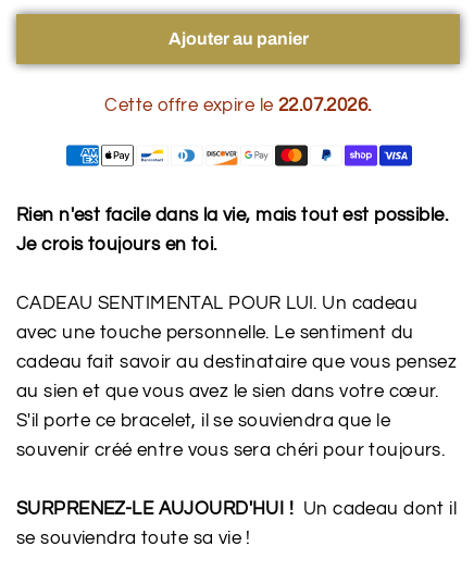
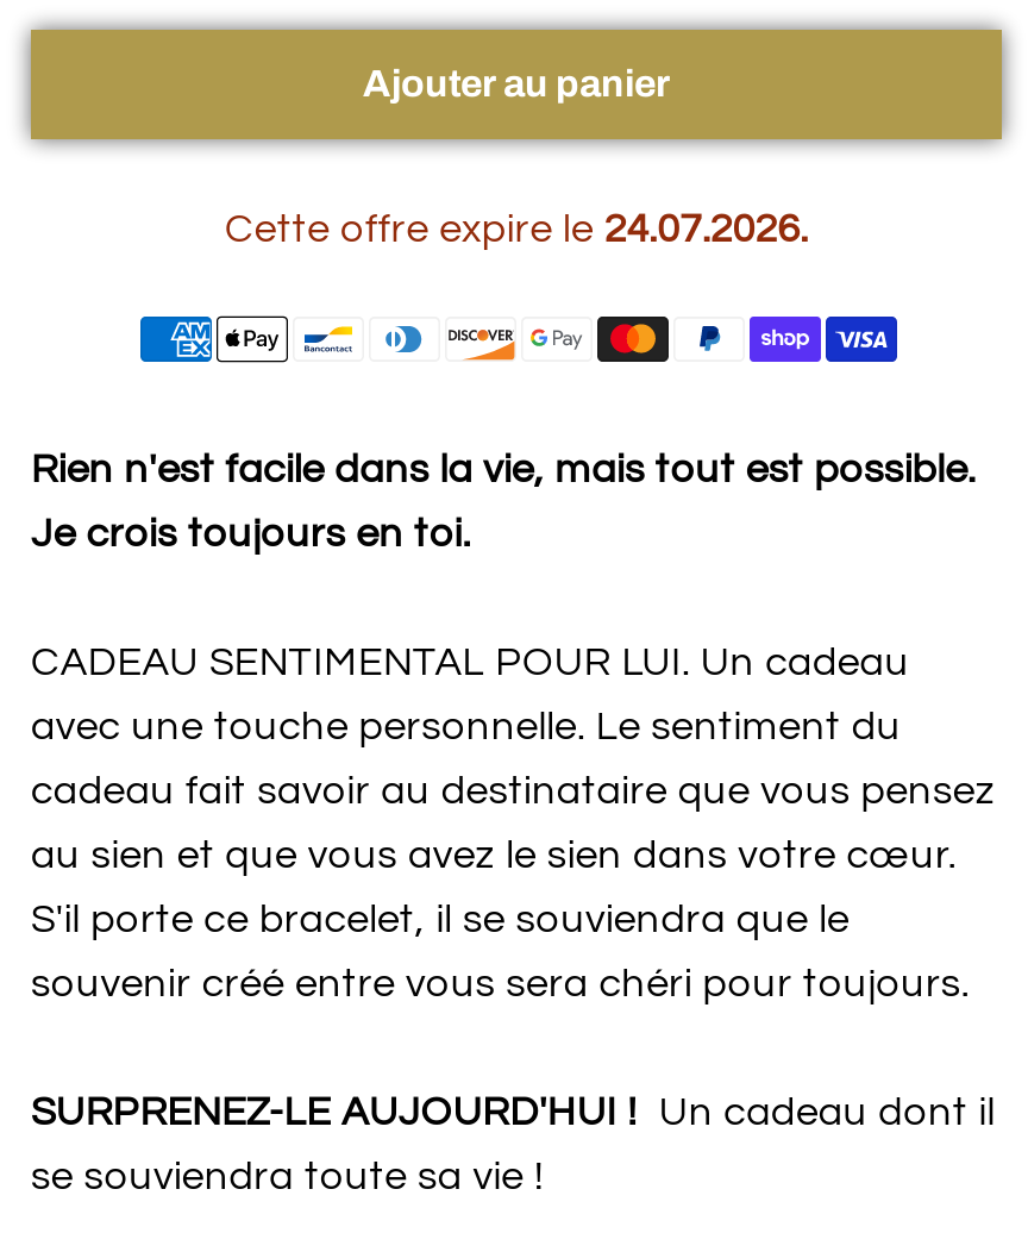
- Cette offre expire le 22.07.2026.
+ Cette offre expire le 24.07.2026.
